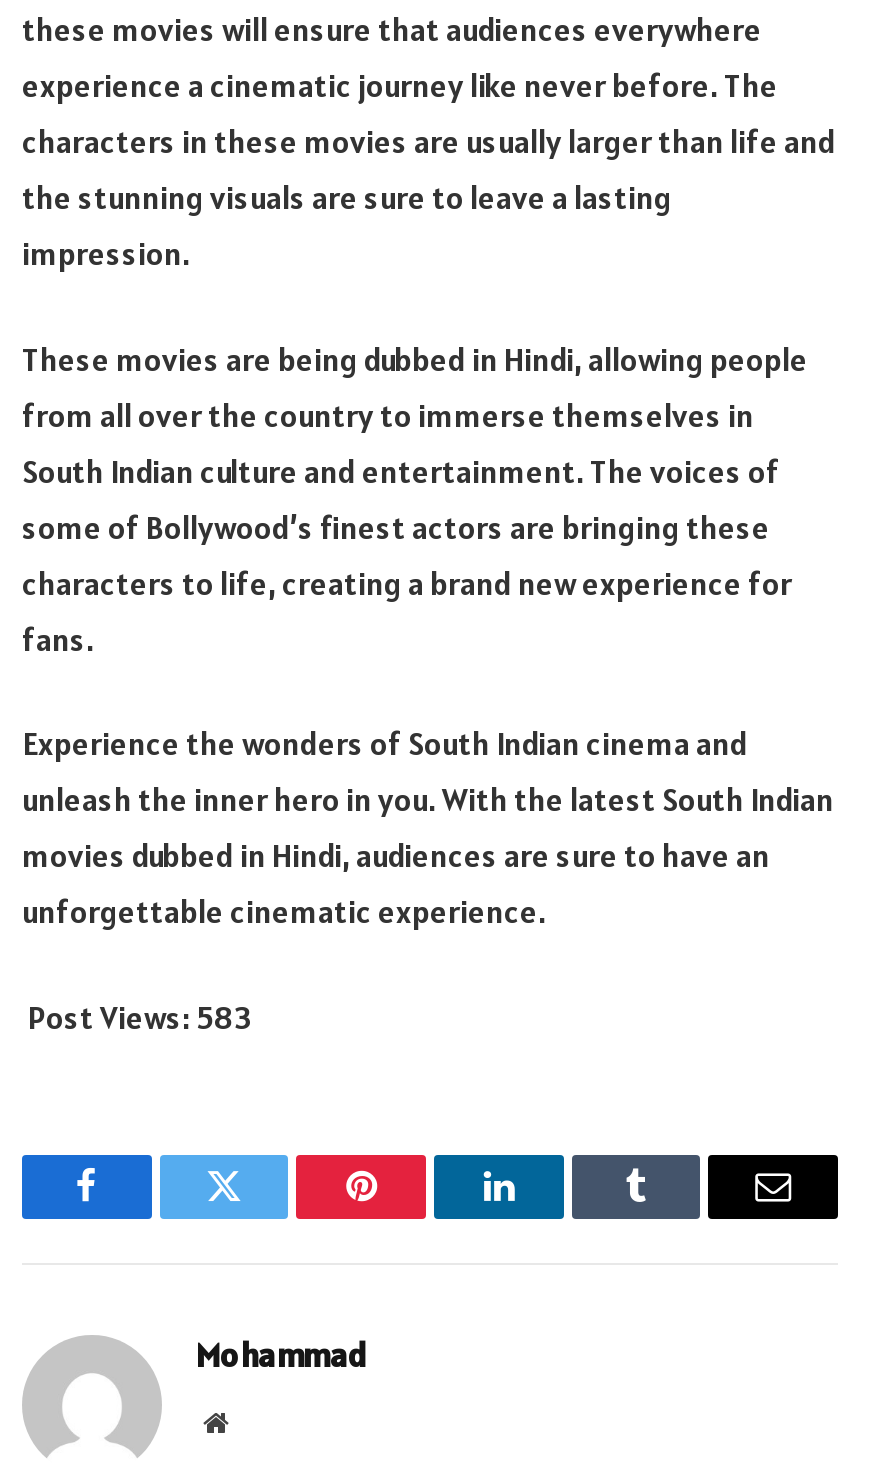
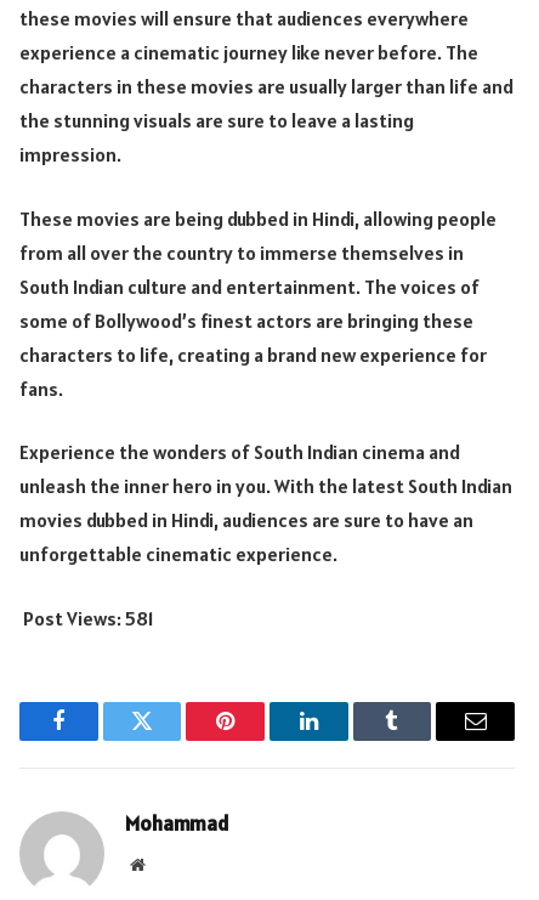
- Post Views: 583
+ Post Views: 581
